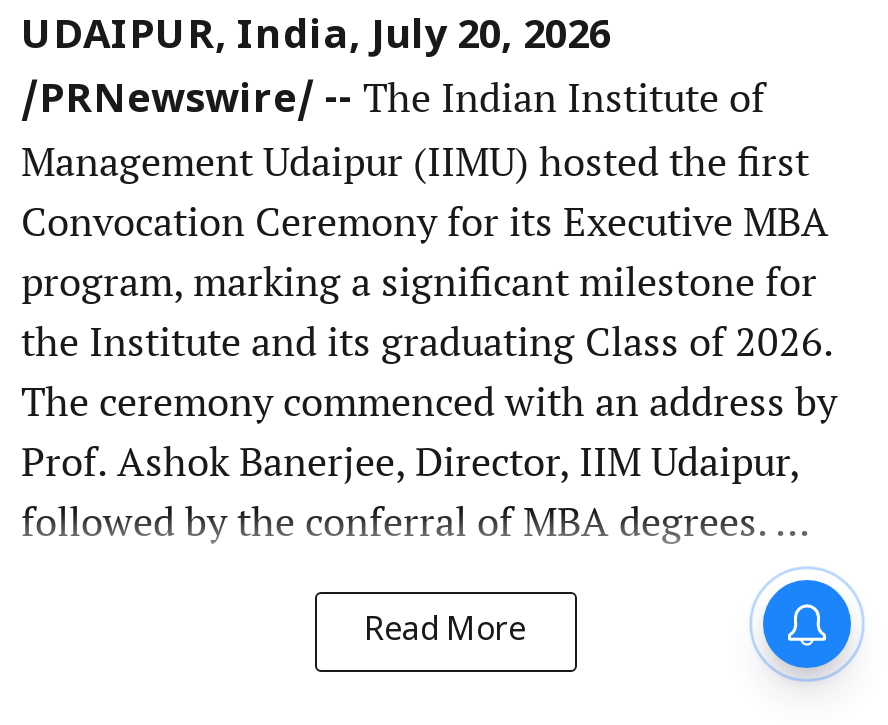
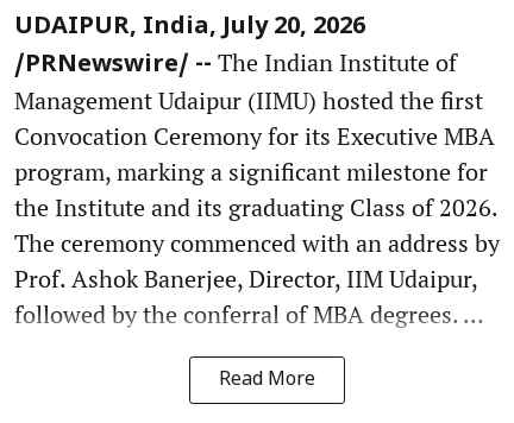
- [image]
